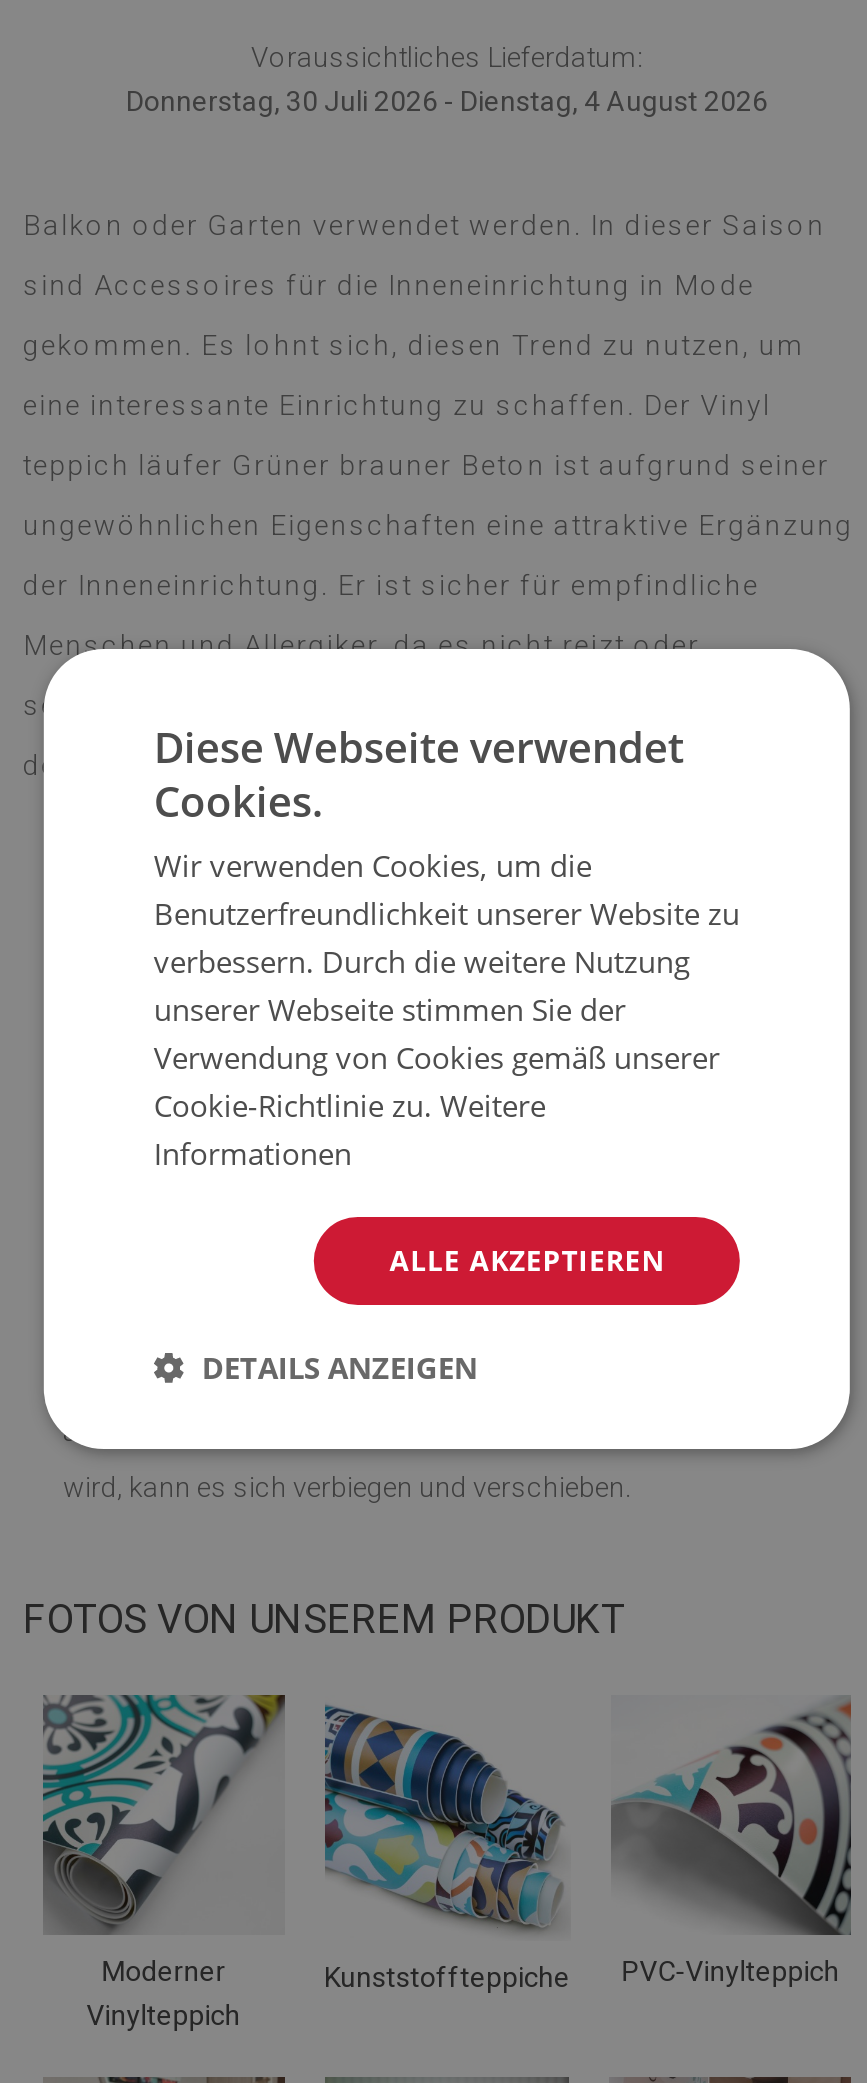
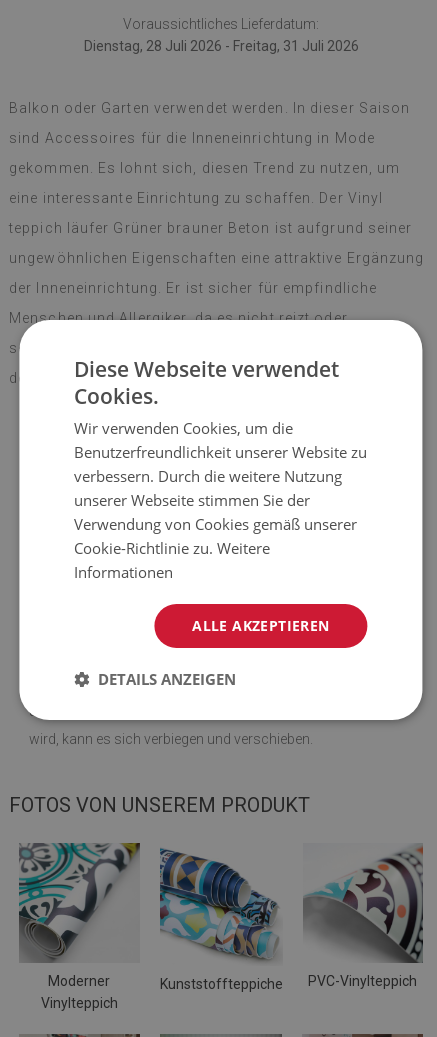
- Donnerstag, 30 Juli 2026 - Dienstag, 4 August 2026
+ Dienstag, 28 Juli 2026 - Freitag, 31 Juli 2026
